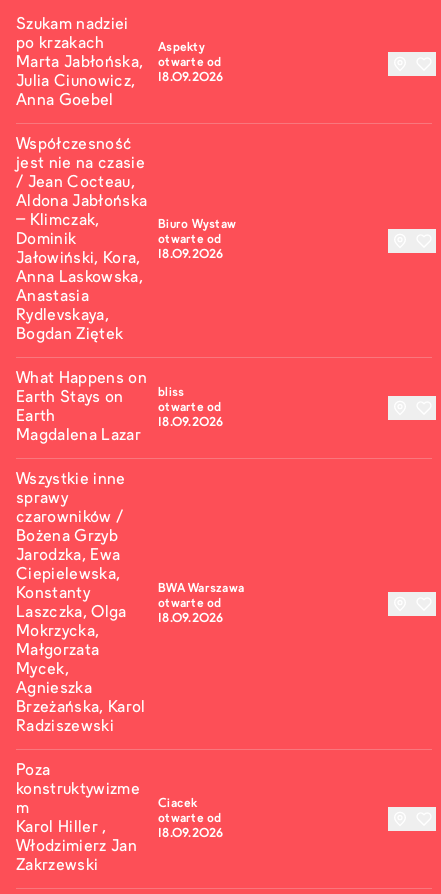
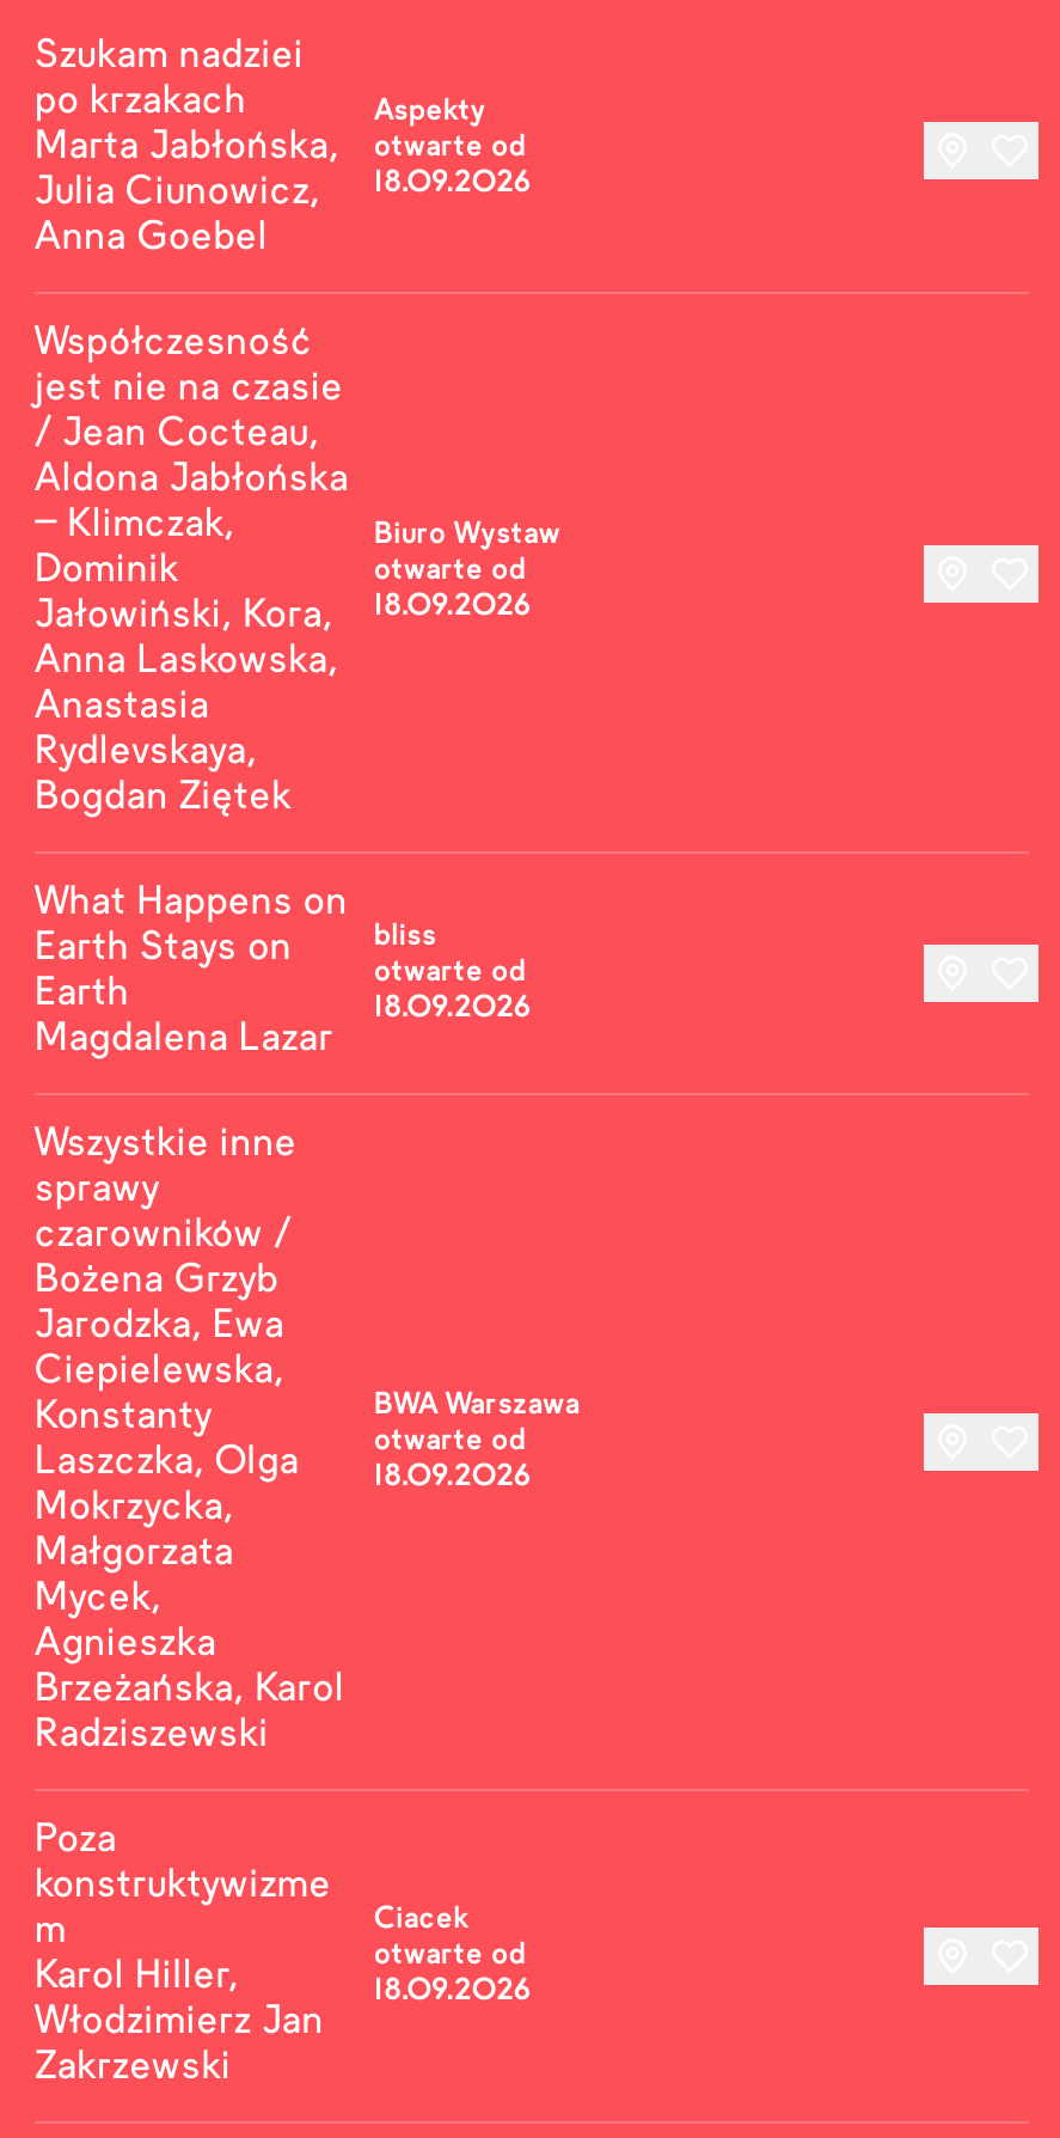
- Karol Hiller ,
+ Karol Hiller,
